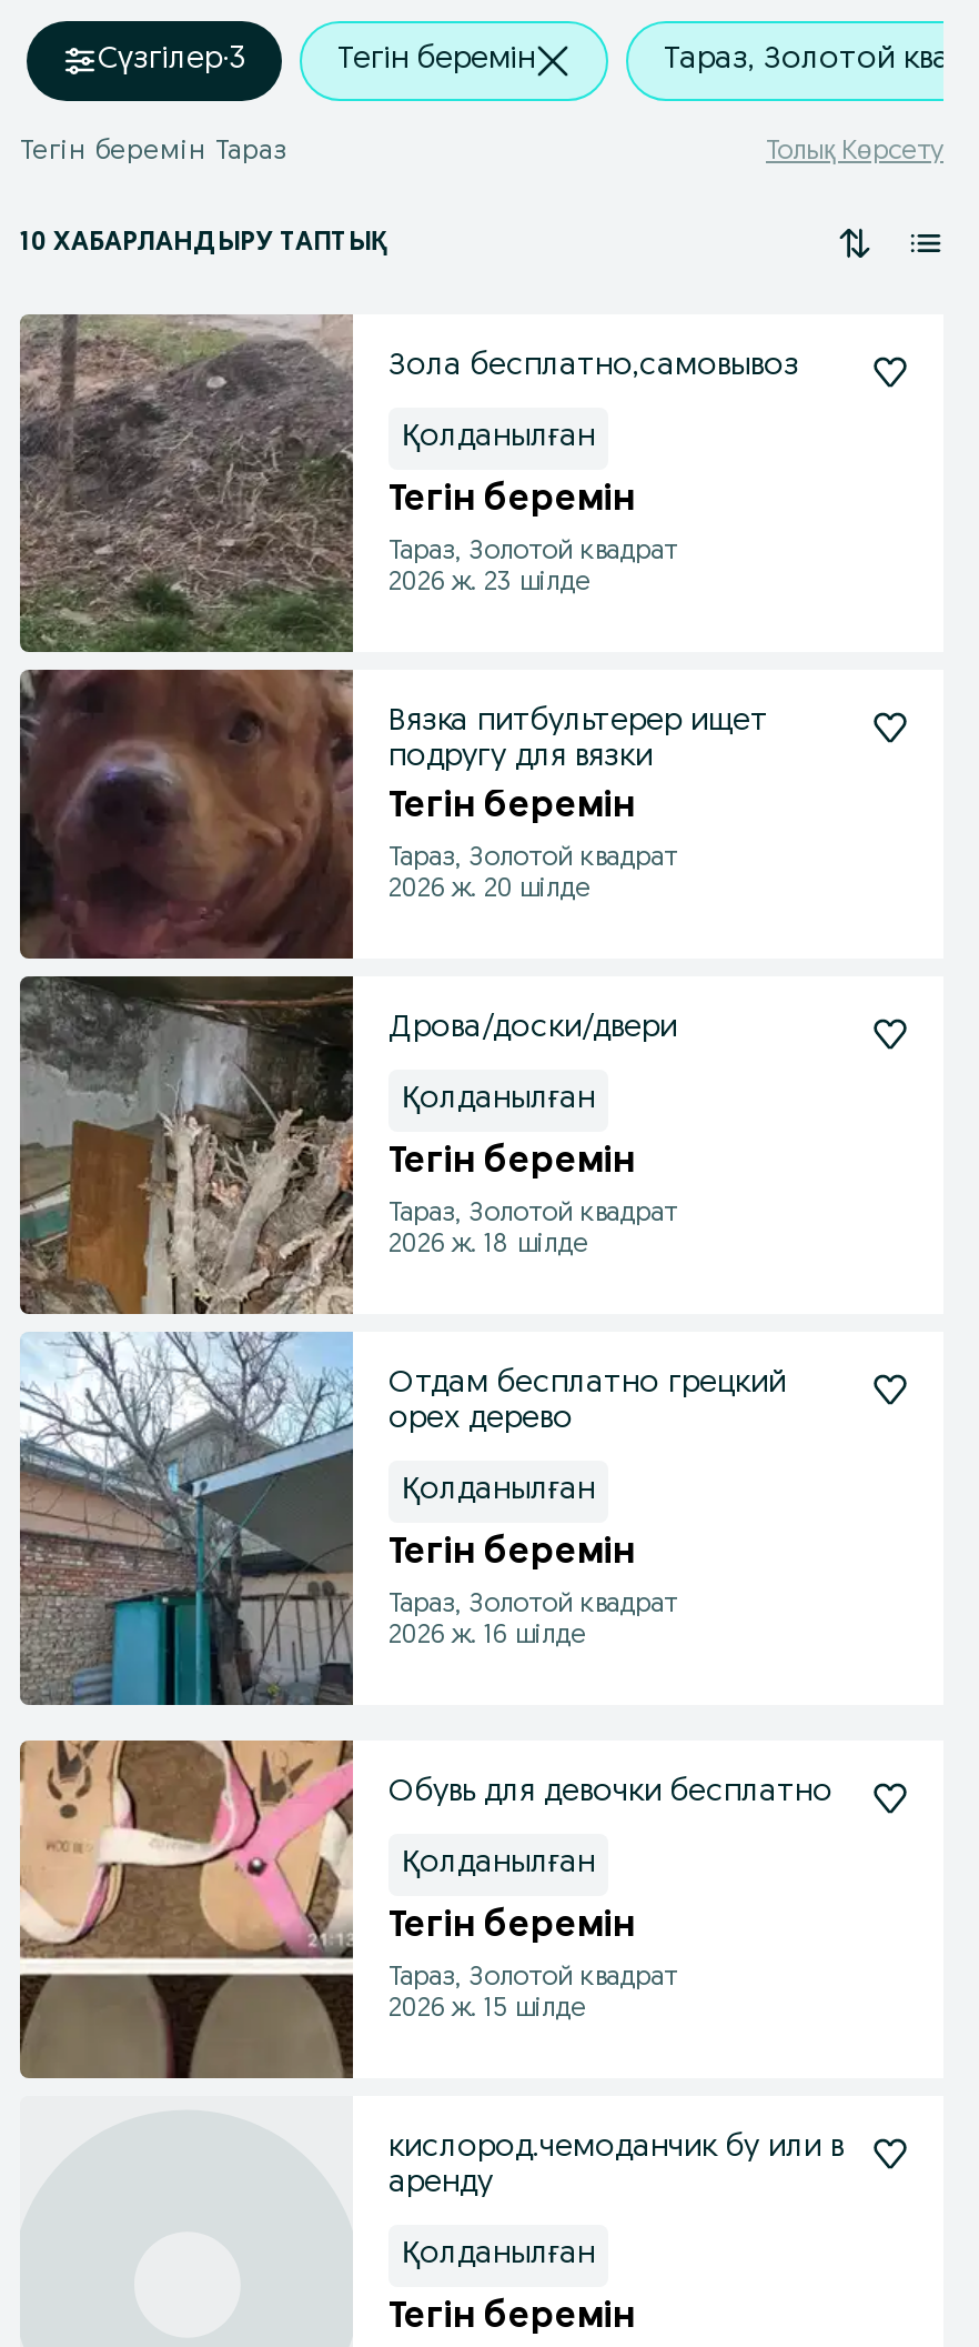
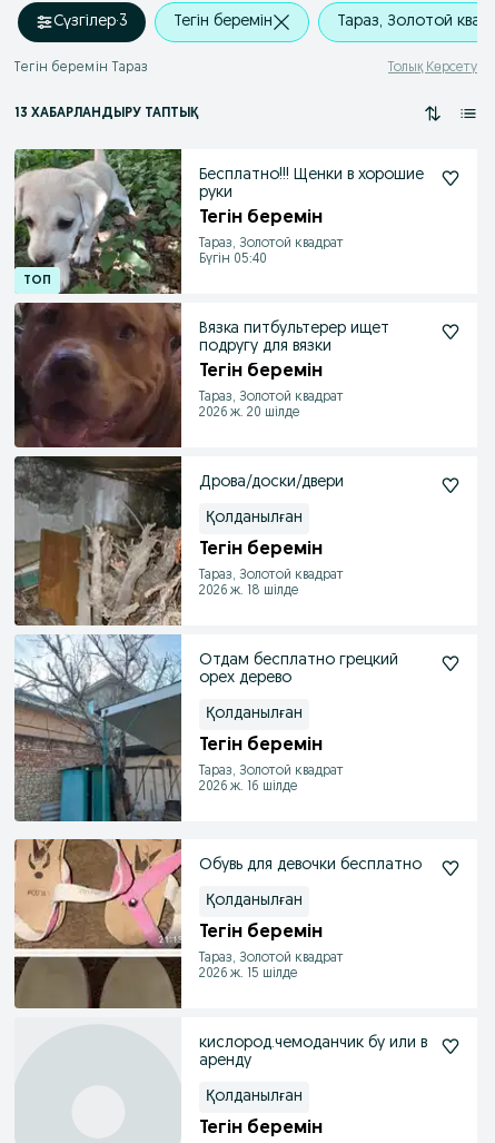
- 10 ХАБАРЛАНДЫРУ ТАПТЫҚ
+ 13 ХАБАРЛАНДЫРУ ТАПТЫҚ

- [image]
- Зола бесплатно,самовывоз
- Қолданылған
+ [image]
+ Бесплатно!!! Щенки в хорошие
+ руки

- 2026 ж. 23 шілде
+ Бүгін 05:40
